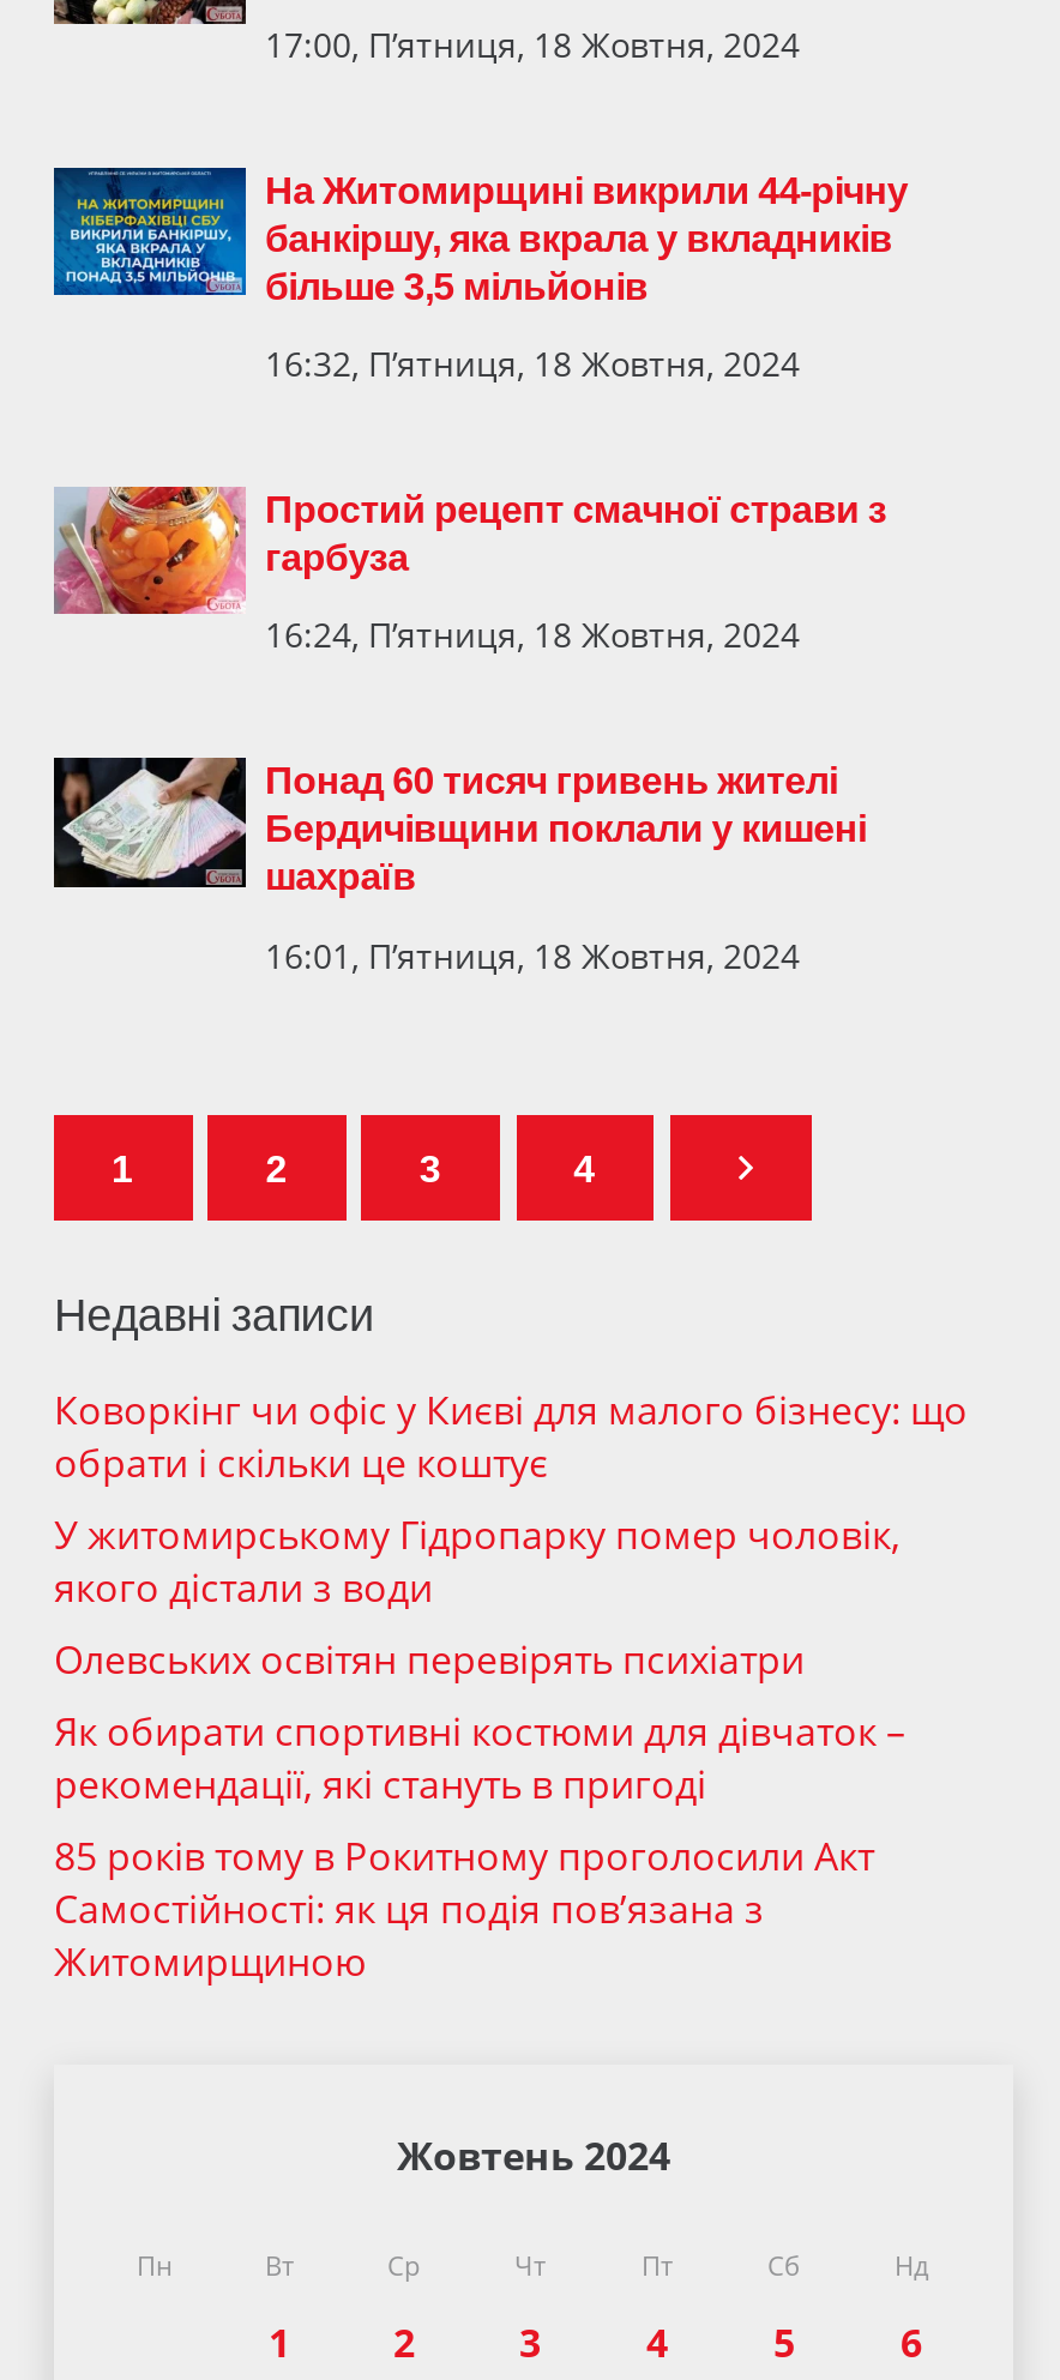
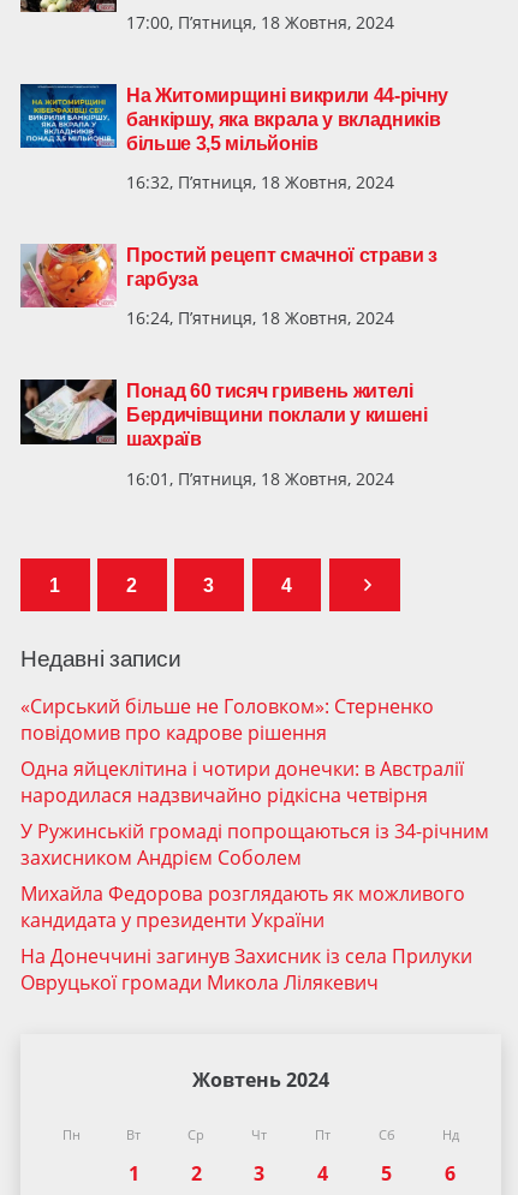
- Коворкінг чи офіс у Києві для малого бізнесу: що
- обрати і скільки це коштує
- У житомирському Гідропарку помер чоловік,
- якого дістали з води
- Олевських освітян перевірять психіатри
- Як обирати спортивні костюми для дівчаток –
- рекомендації, які стануть в пригоді
- 85 років тому в Рокитному проголосили Акт
- Самостійності: як ця подія пов’язана з
- Житомирщиною
+ «Сирський більше не Головком»: Стерненко
+ повідомив про кадрове рішення
+ Одна яйцеклітина і чотири донечки: в Австралії
+ народилася надзвичайно рідкісна четвірня
+ У Ружинській громаді попрощаються із 34-річним
+ захисником Андрієм Соболем
+ Михайла Федорова розглядають як можливого
+ кандидата у президенти України
+ На Донеччині загинув Захисник із села Прилуки
+ Овруцької громади Микола Лілякевич
